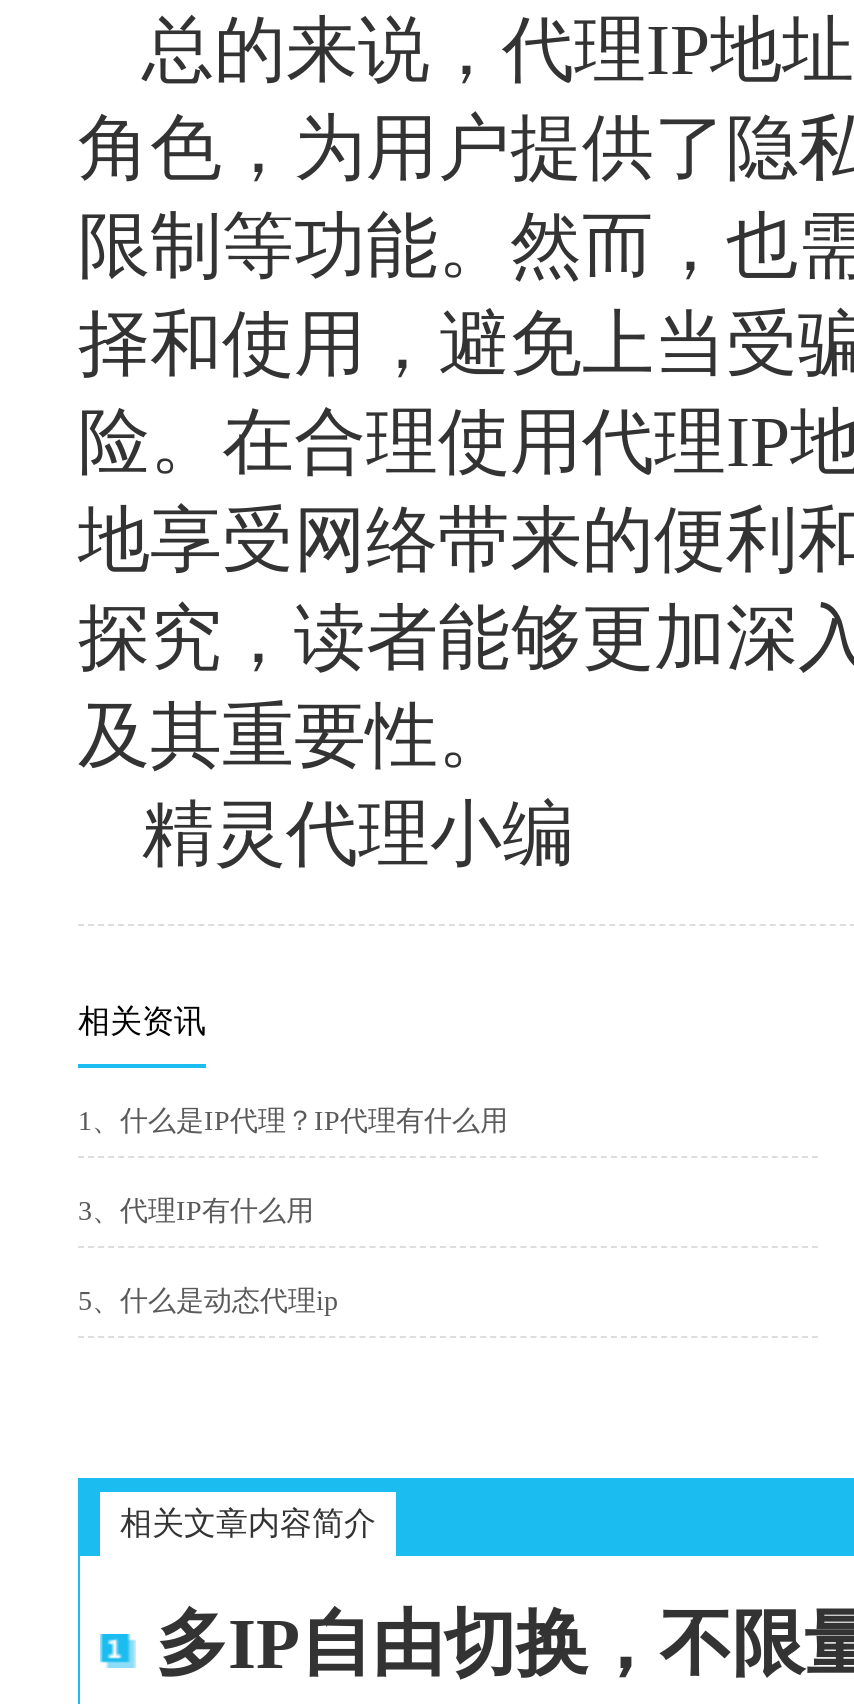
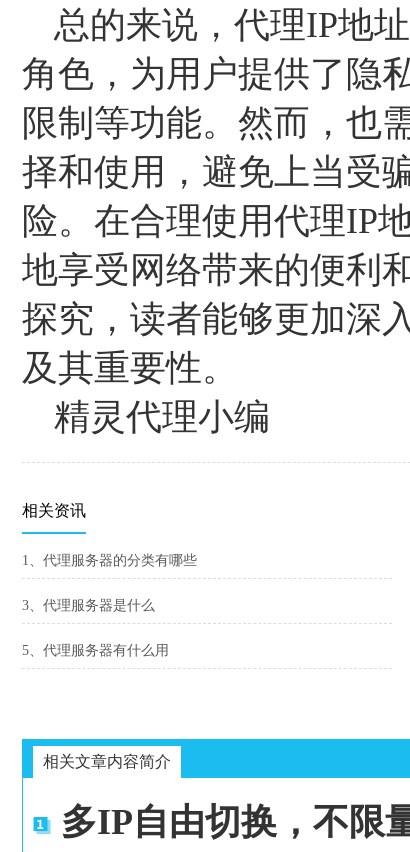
- 1、什么是IP代理？IP代理有什么用
+ 1、代理服务器的分类有哪些

- 3、代理IP有什么用
+ 3、代理服务器是什么

- 5、什么是动态代理ip
+ 5、代理服务器有什么用
